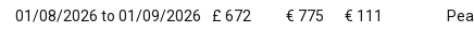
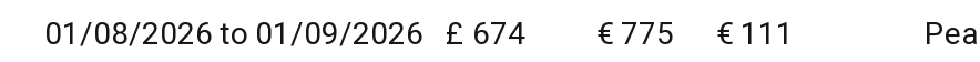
- 01/08/2026 to 01/09/2026 £ 672 € 775 € 111
+ 01/08/2026 to 01/09/2026 £ 674 € 775 € 111
